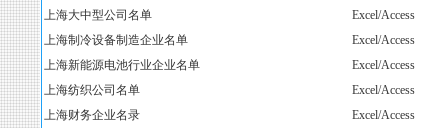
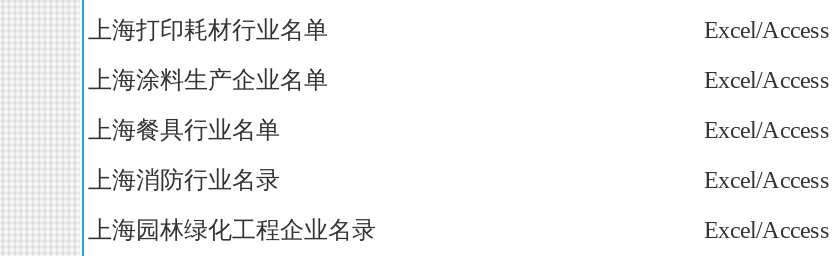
- 上海大中型公司名单
+ 上海打印耗材行业名单

- 上海制冷设备制造企业名单
+ 上海涂料生产企业名单

- 上海新能源电池行业企业名单
+ 上海餐具行业名单

- 上海纺织公司名单
+ 上海消防行业名录

- 上海财务企业名录
+ 上海园林绿化工程企业名录
